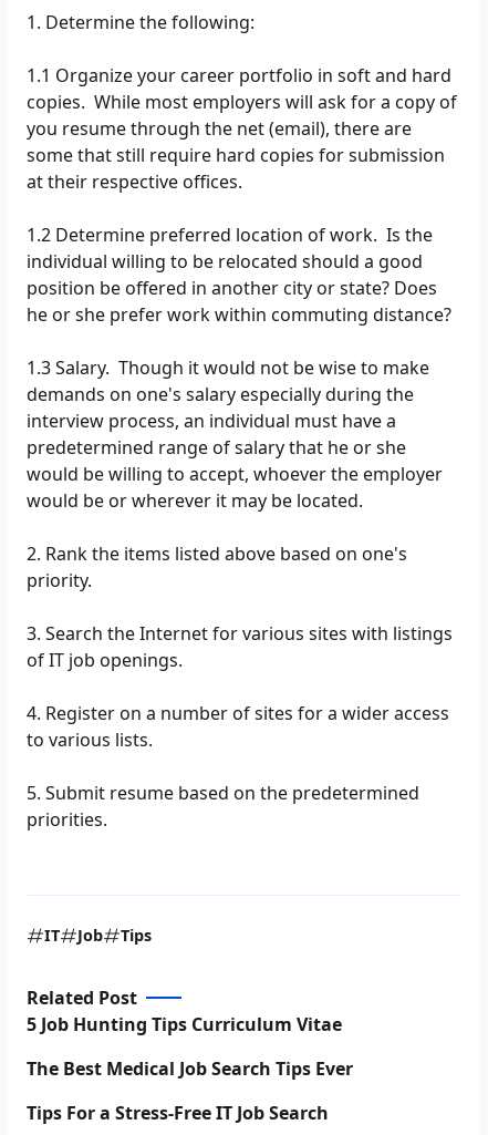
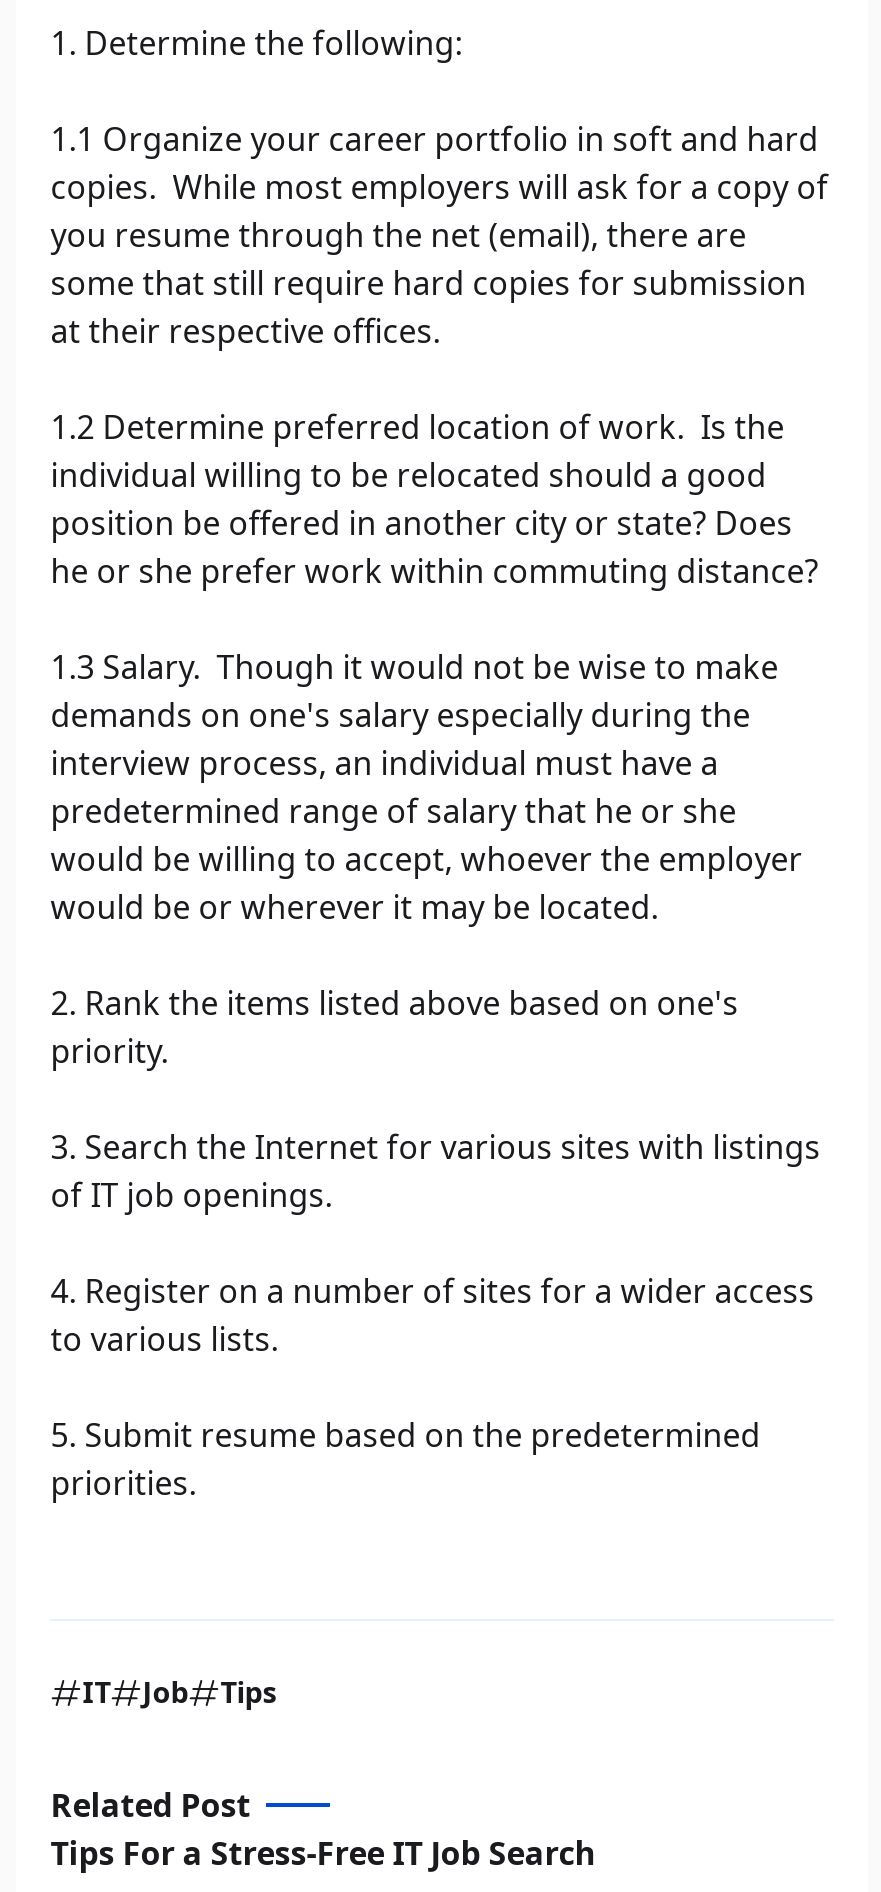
- 5 Job Hunting Tips Curriculum Vitae
- The Best Medical Job Search Tips Ever
